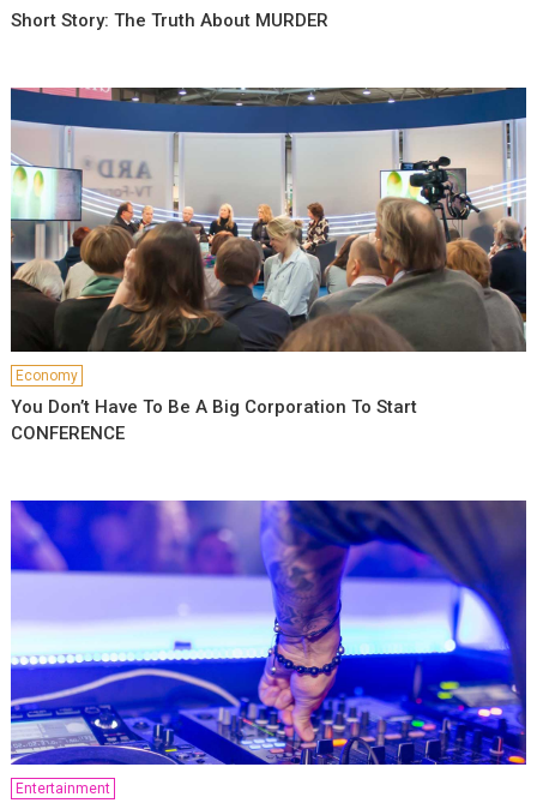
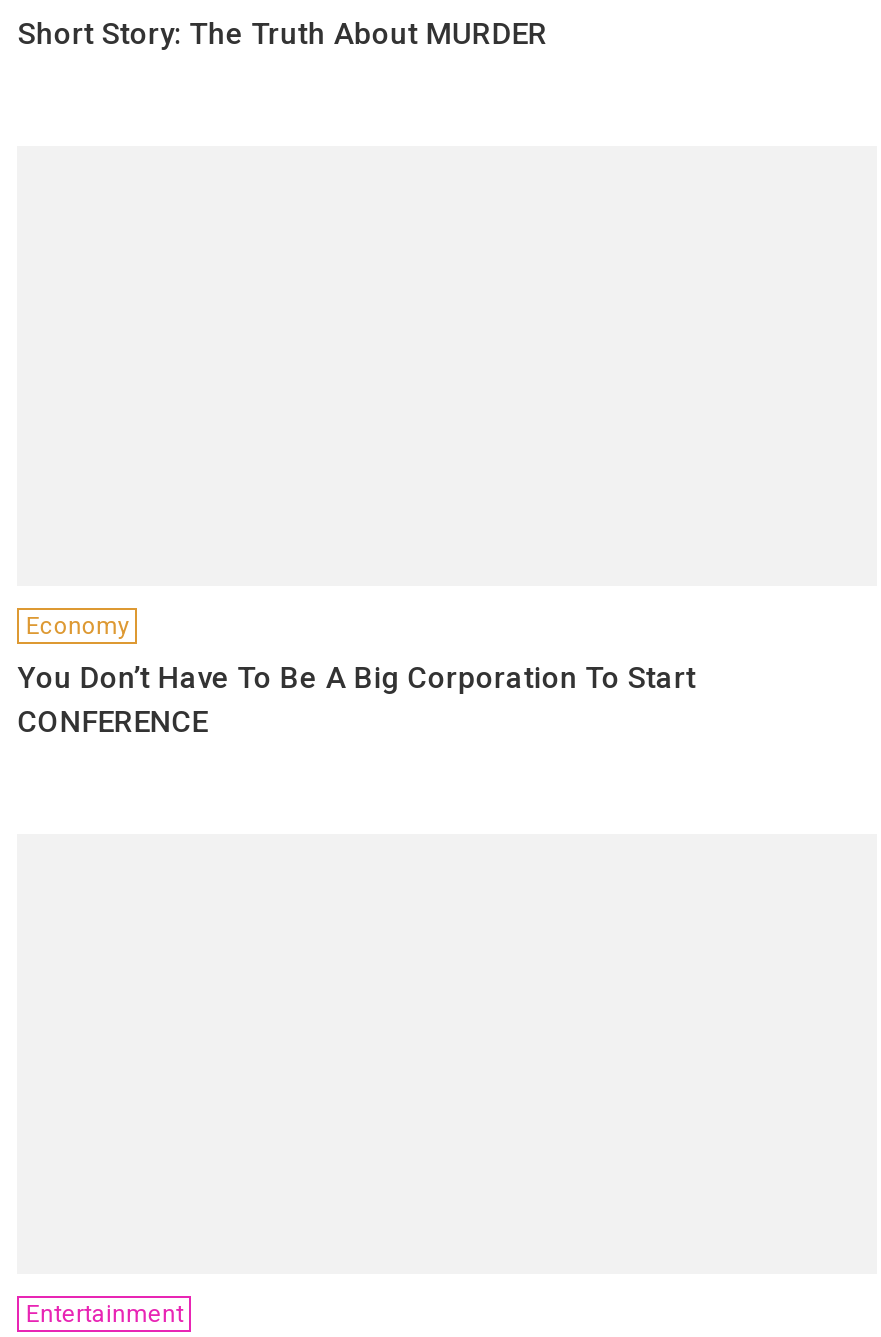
- [image]

- [image]
